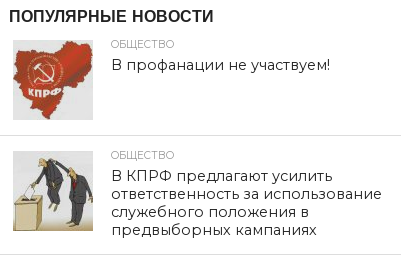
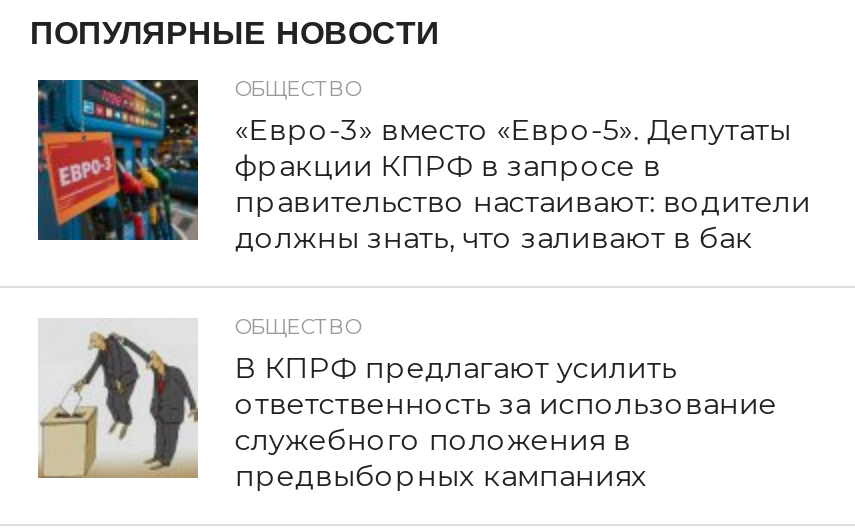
- [image]
- В профанации не участвуем!
+ [image]
+ «Евро-3» вместо «Евро-5». Депутаты
+ фракции КПРФ в запросе в
+ правительство настаивают: водители
+ должны знать, что заливают в бак
